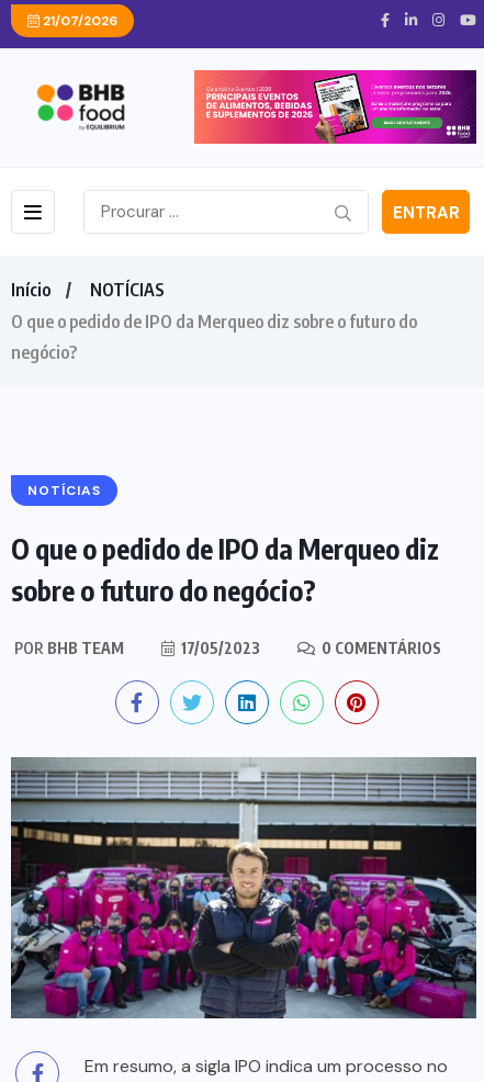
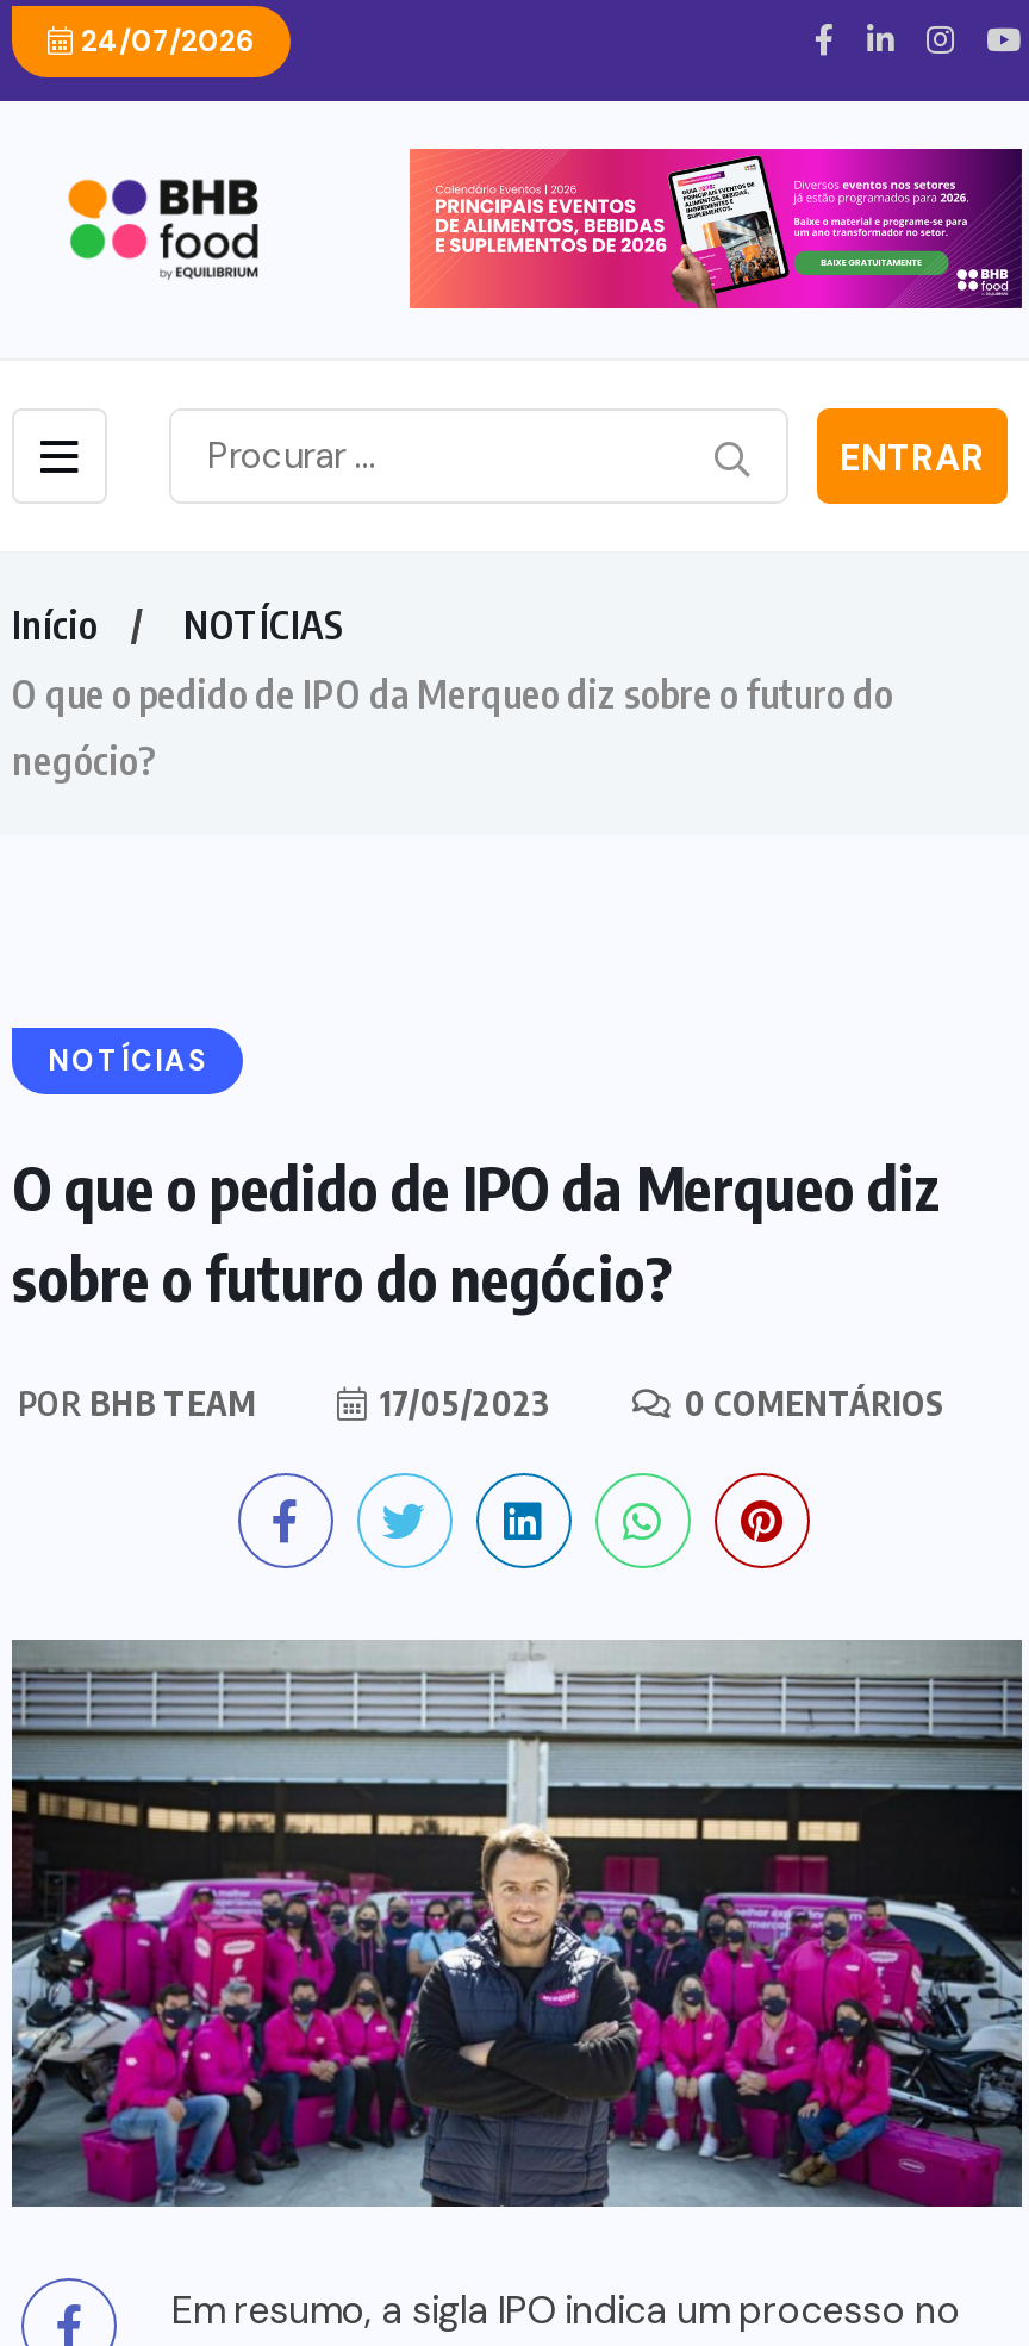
- 21/07/2026
+ 24/07/2026
